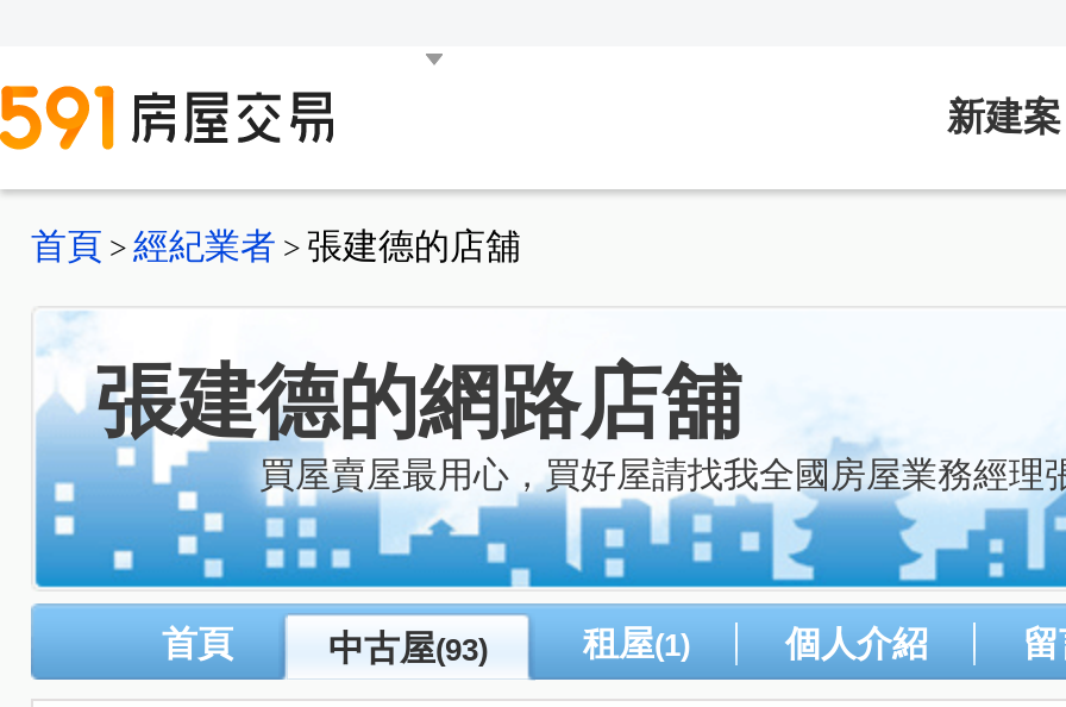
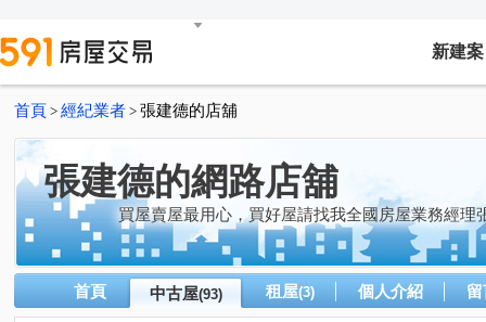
- 租屋(1)
+ 租屋(3)
